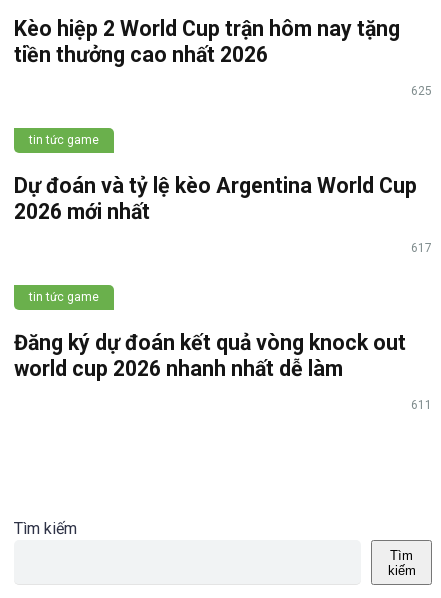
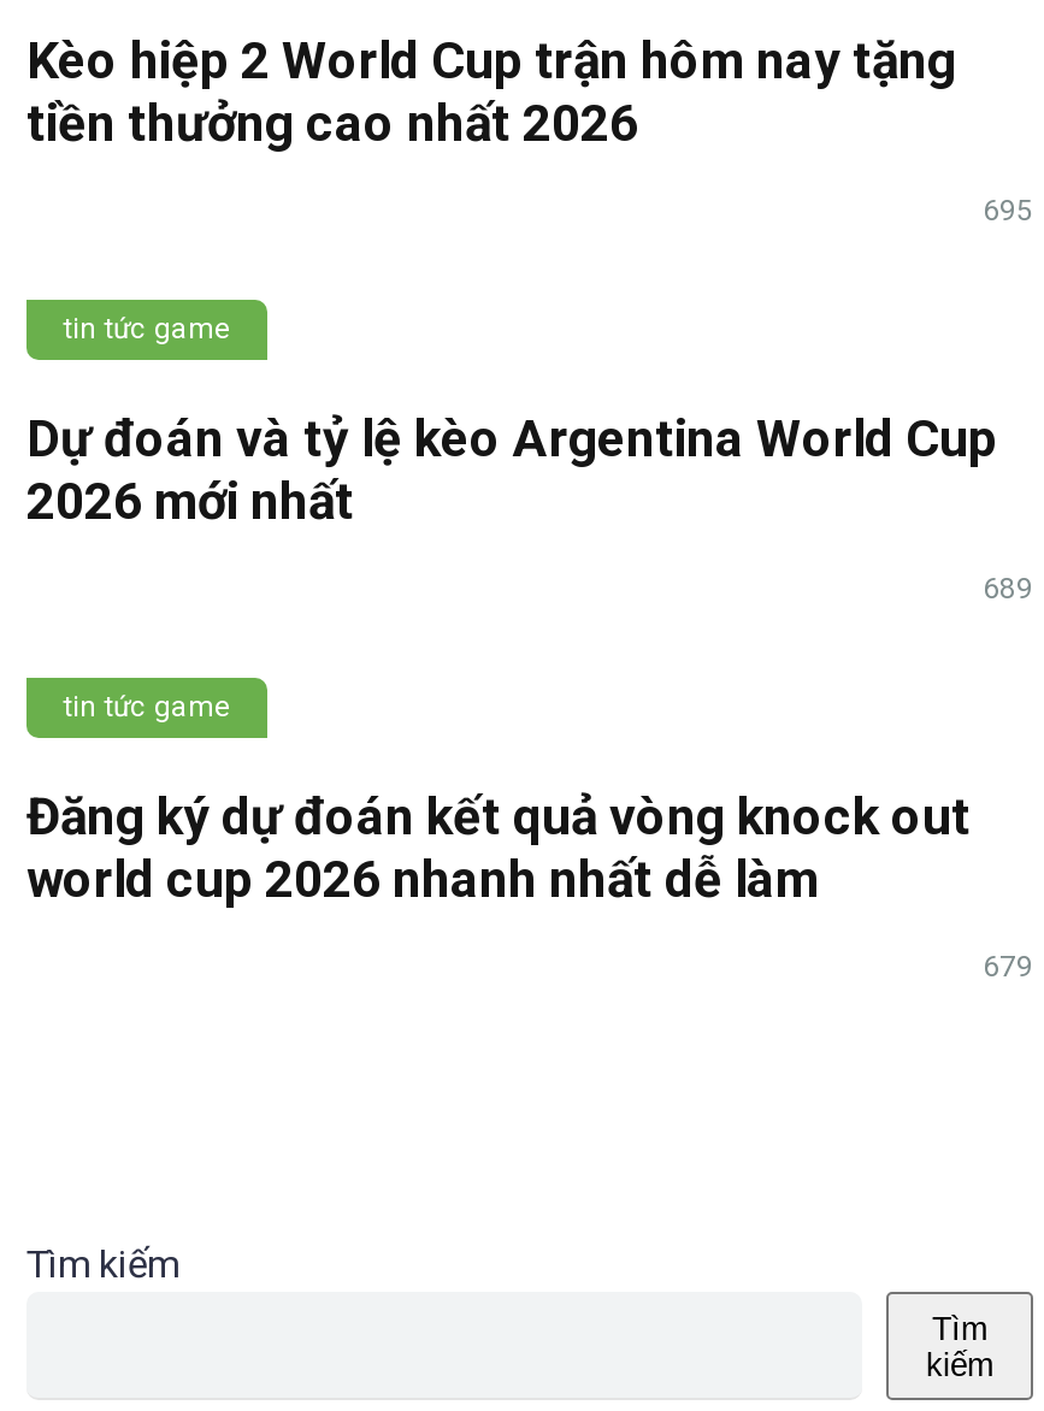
- 625
+ 695

- 617
+ 689

- 611
+ 679
